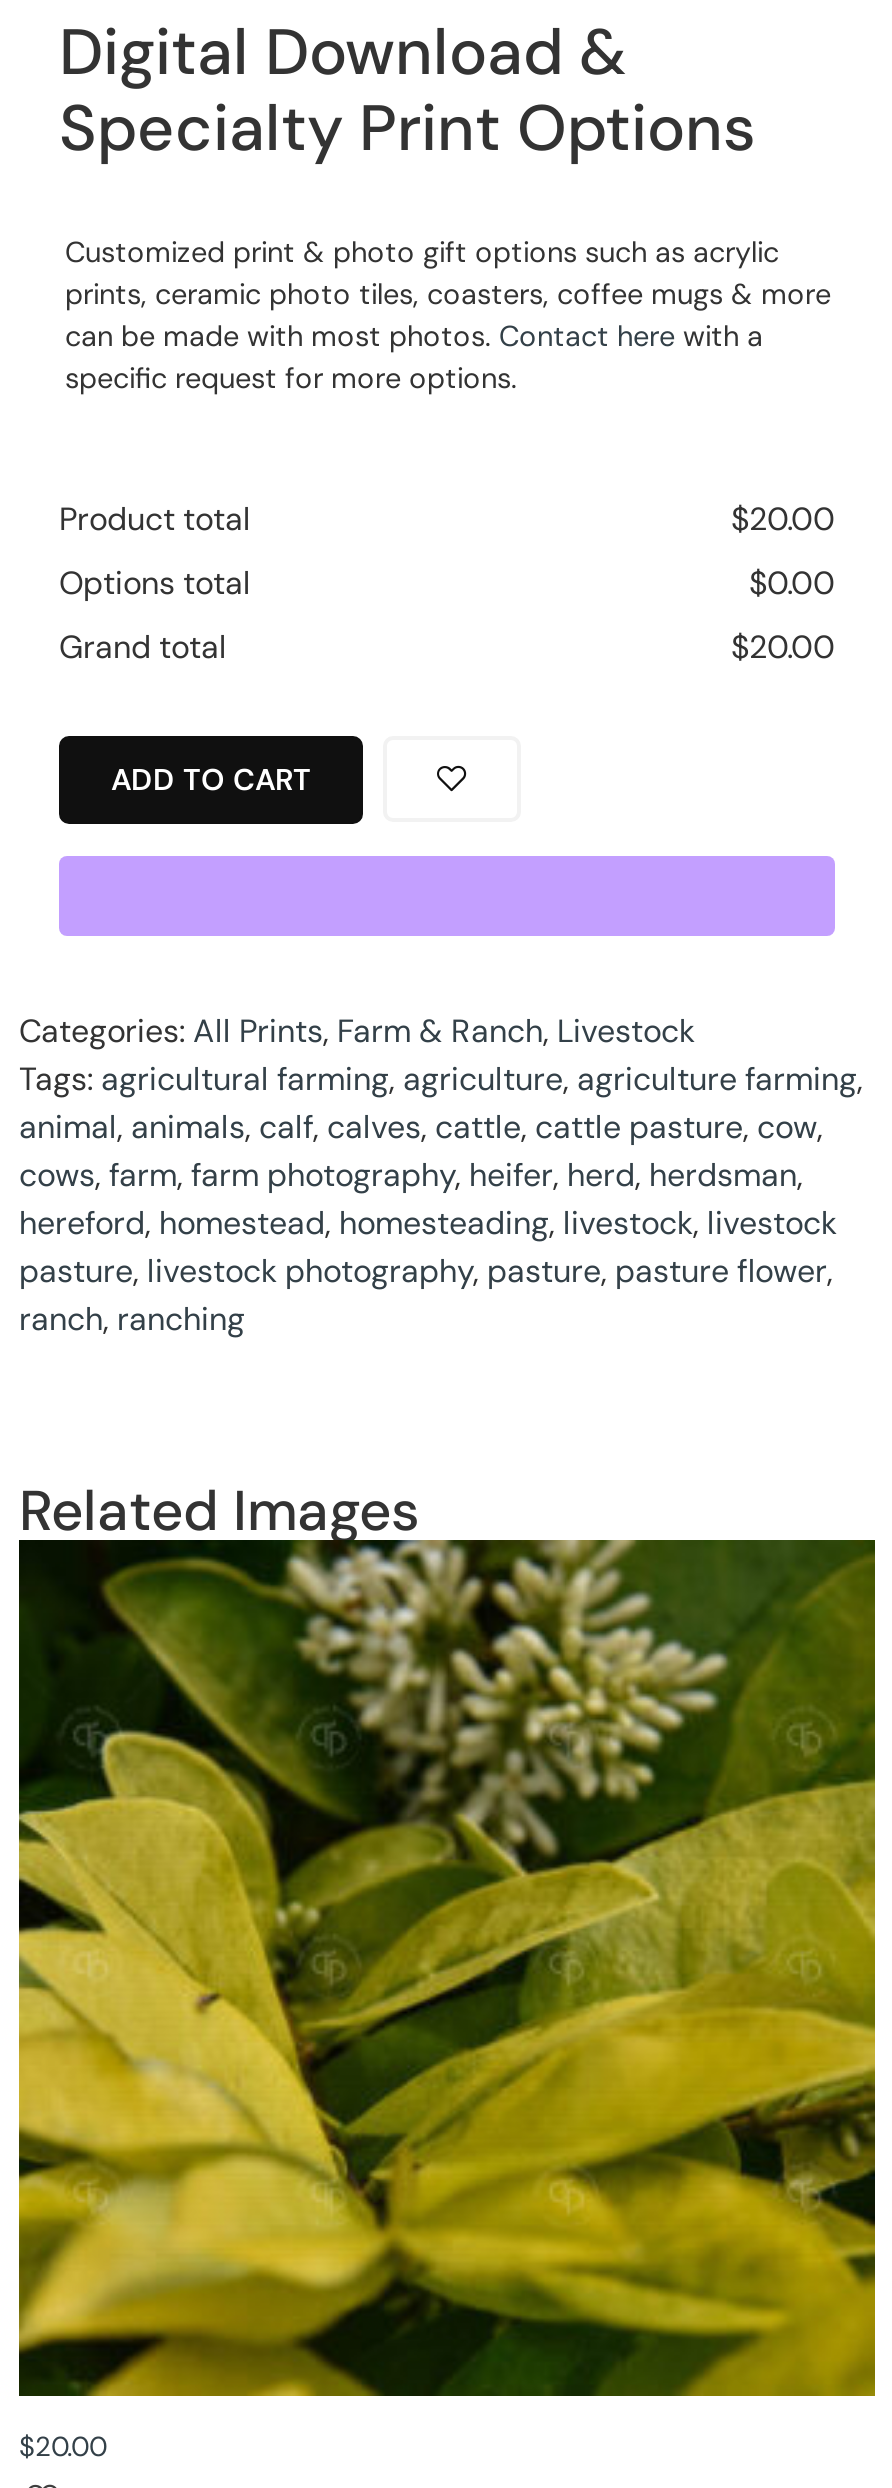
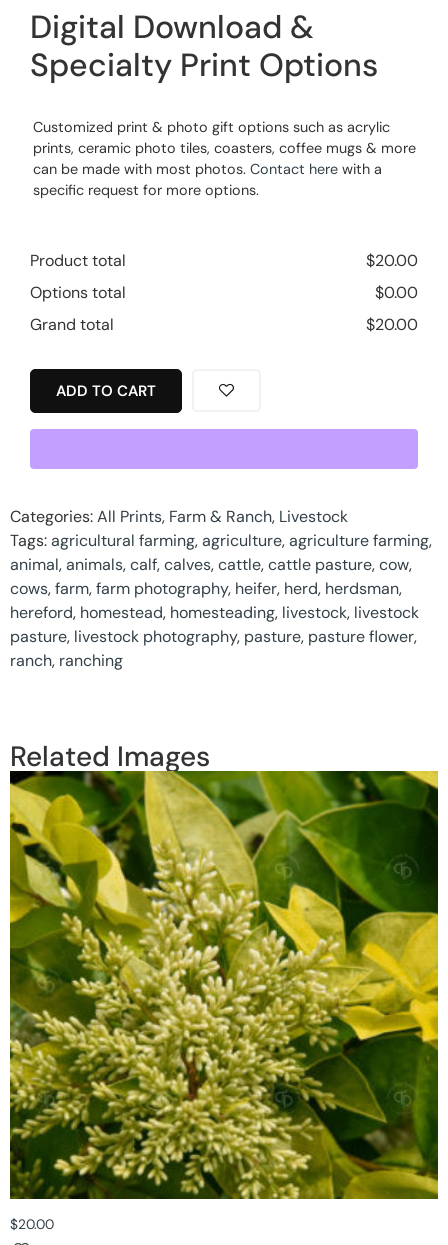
- [image]
+ [image]
